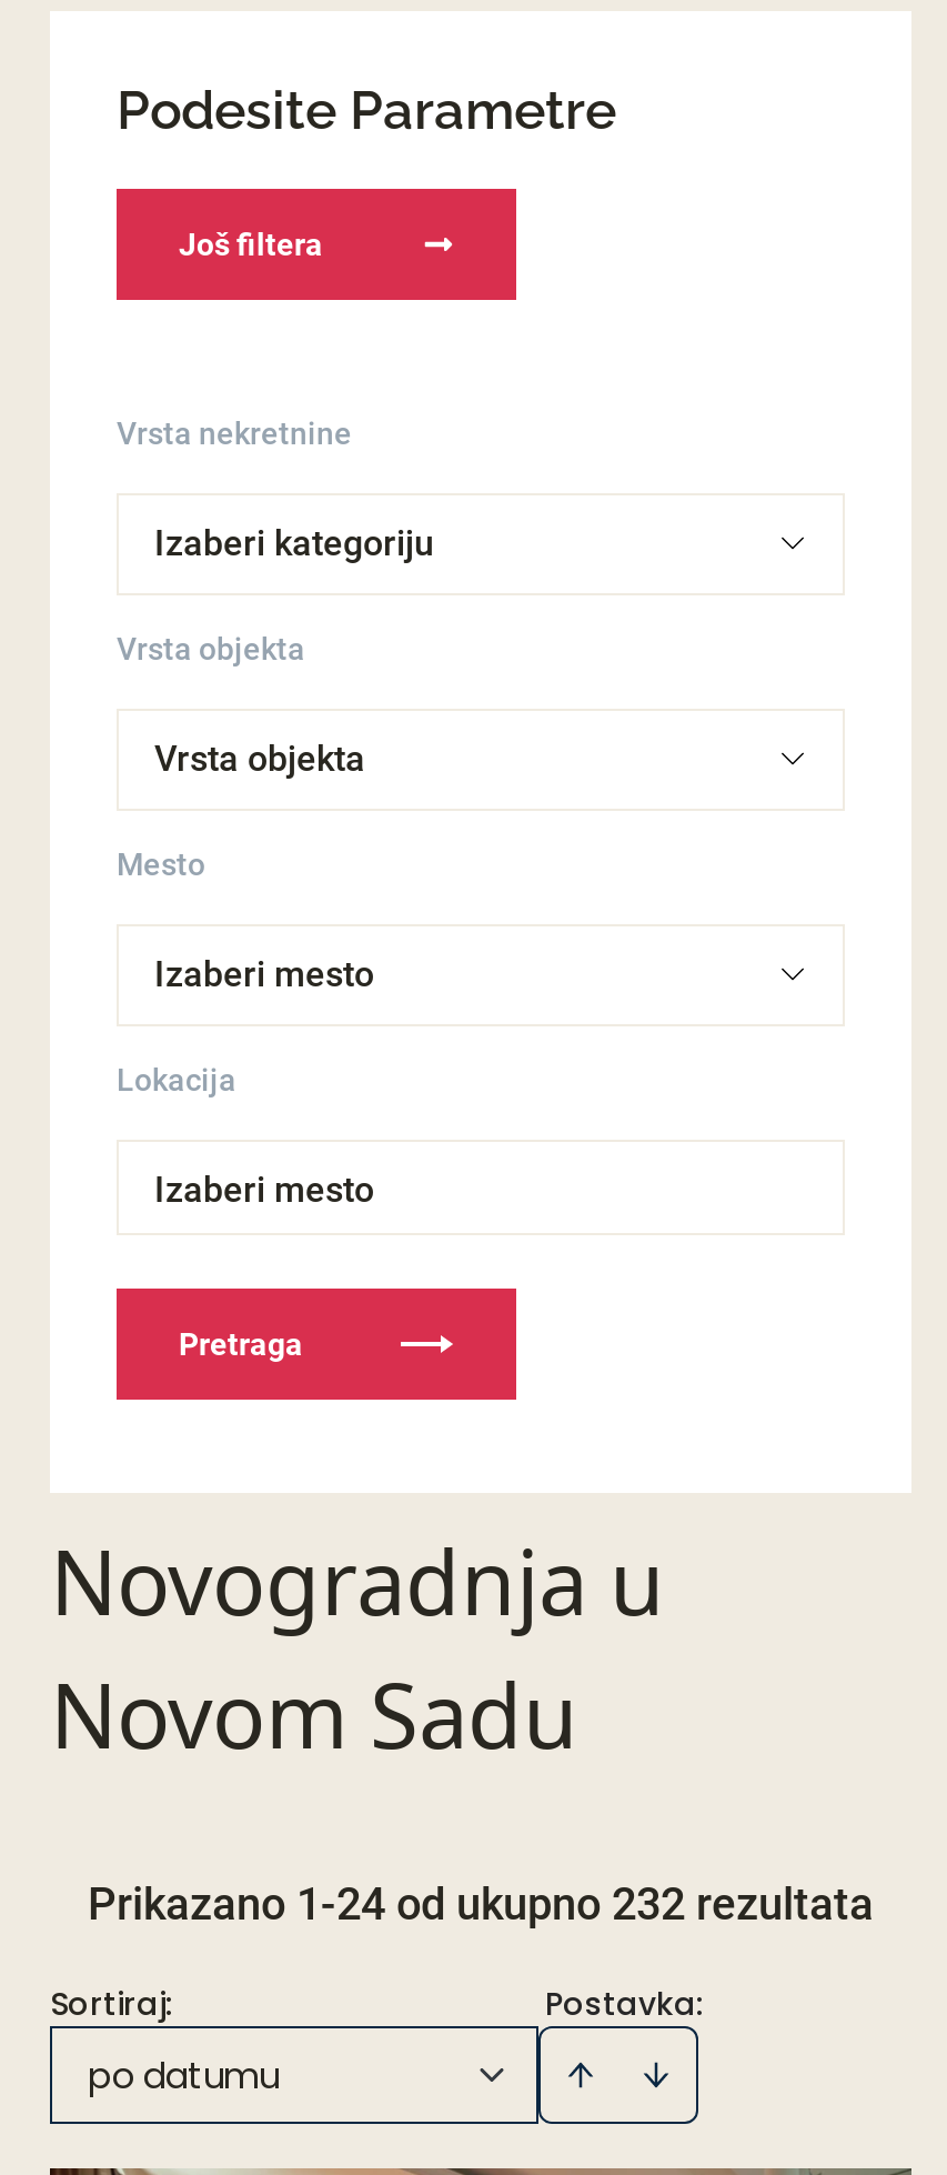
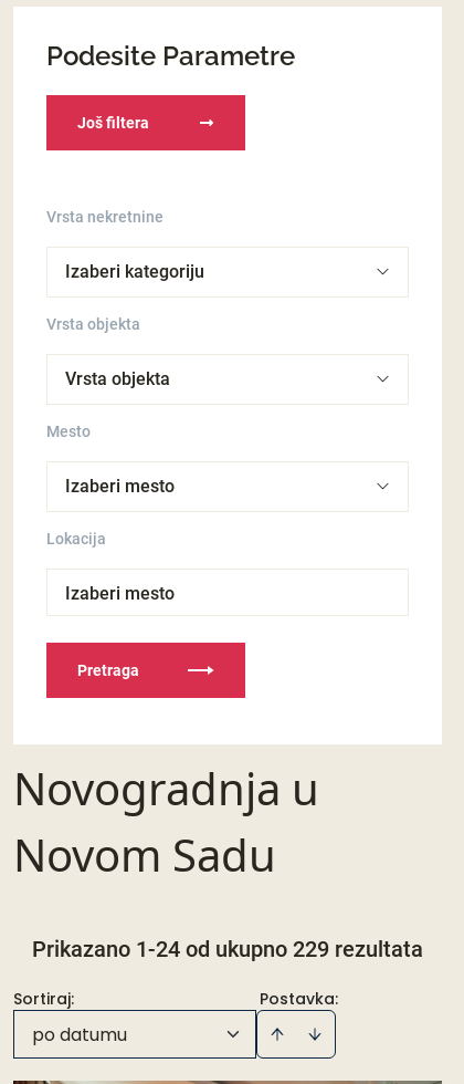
- Prikazano 1-24 od ukupno 232 rezultata
+ Prikazano 1-24 od ukupno 229 rezultata
